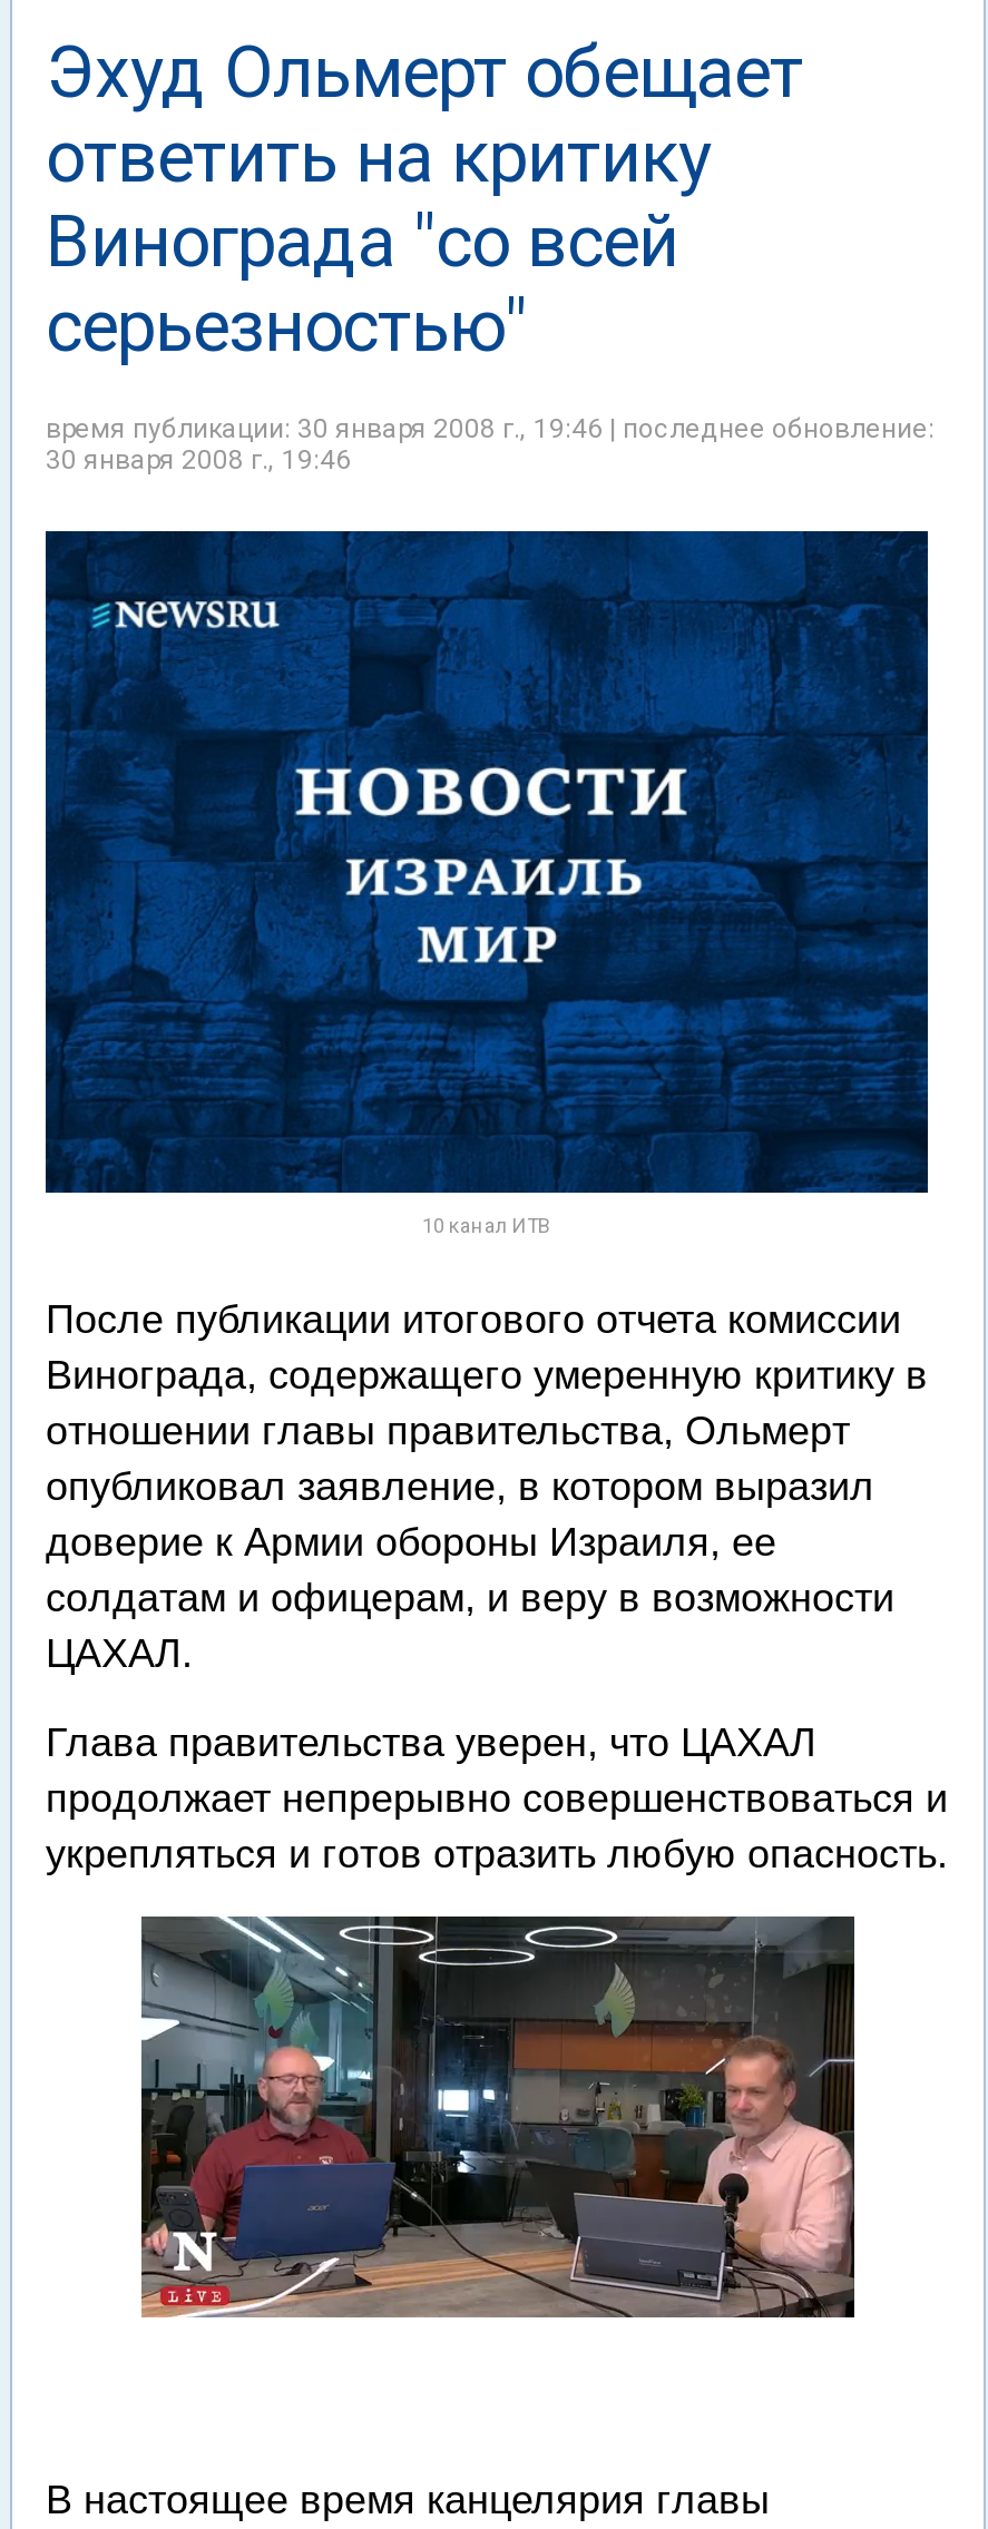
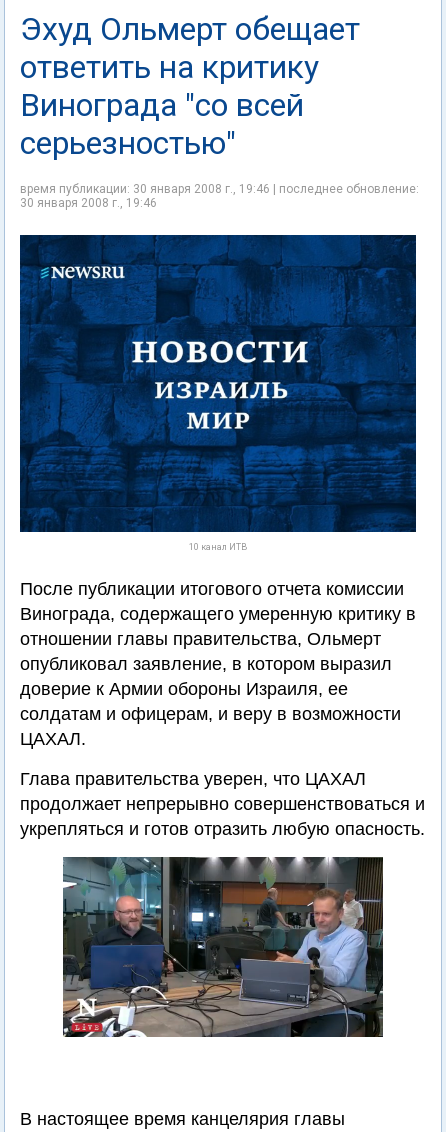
- [image]
+ [image]
